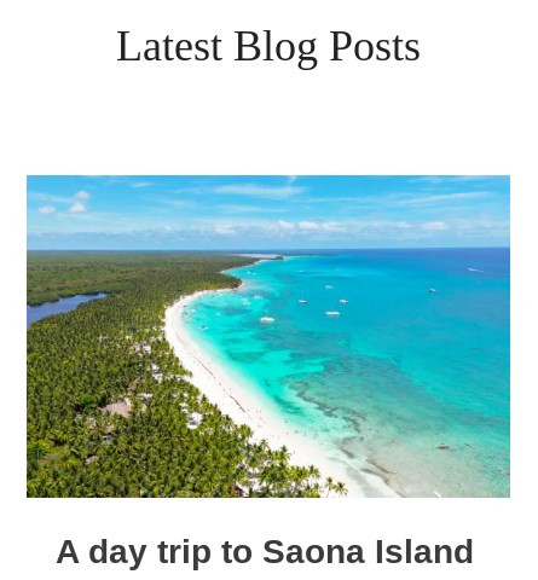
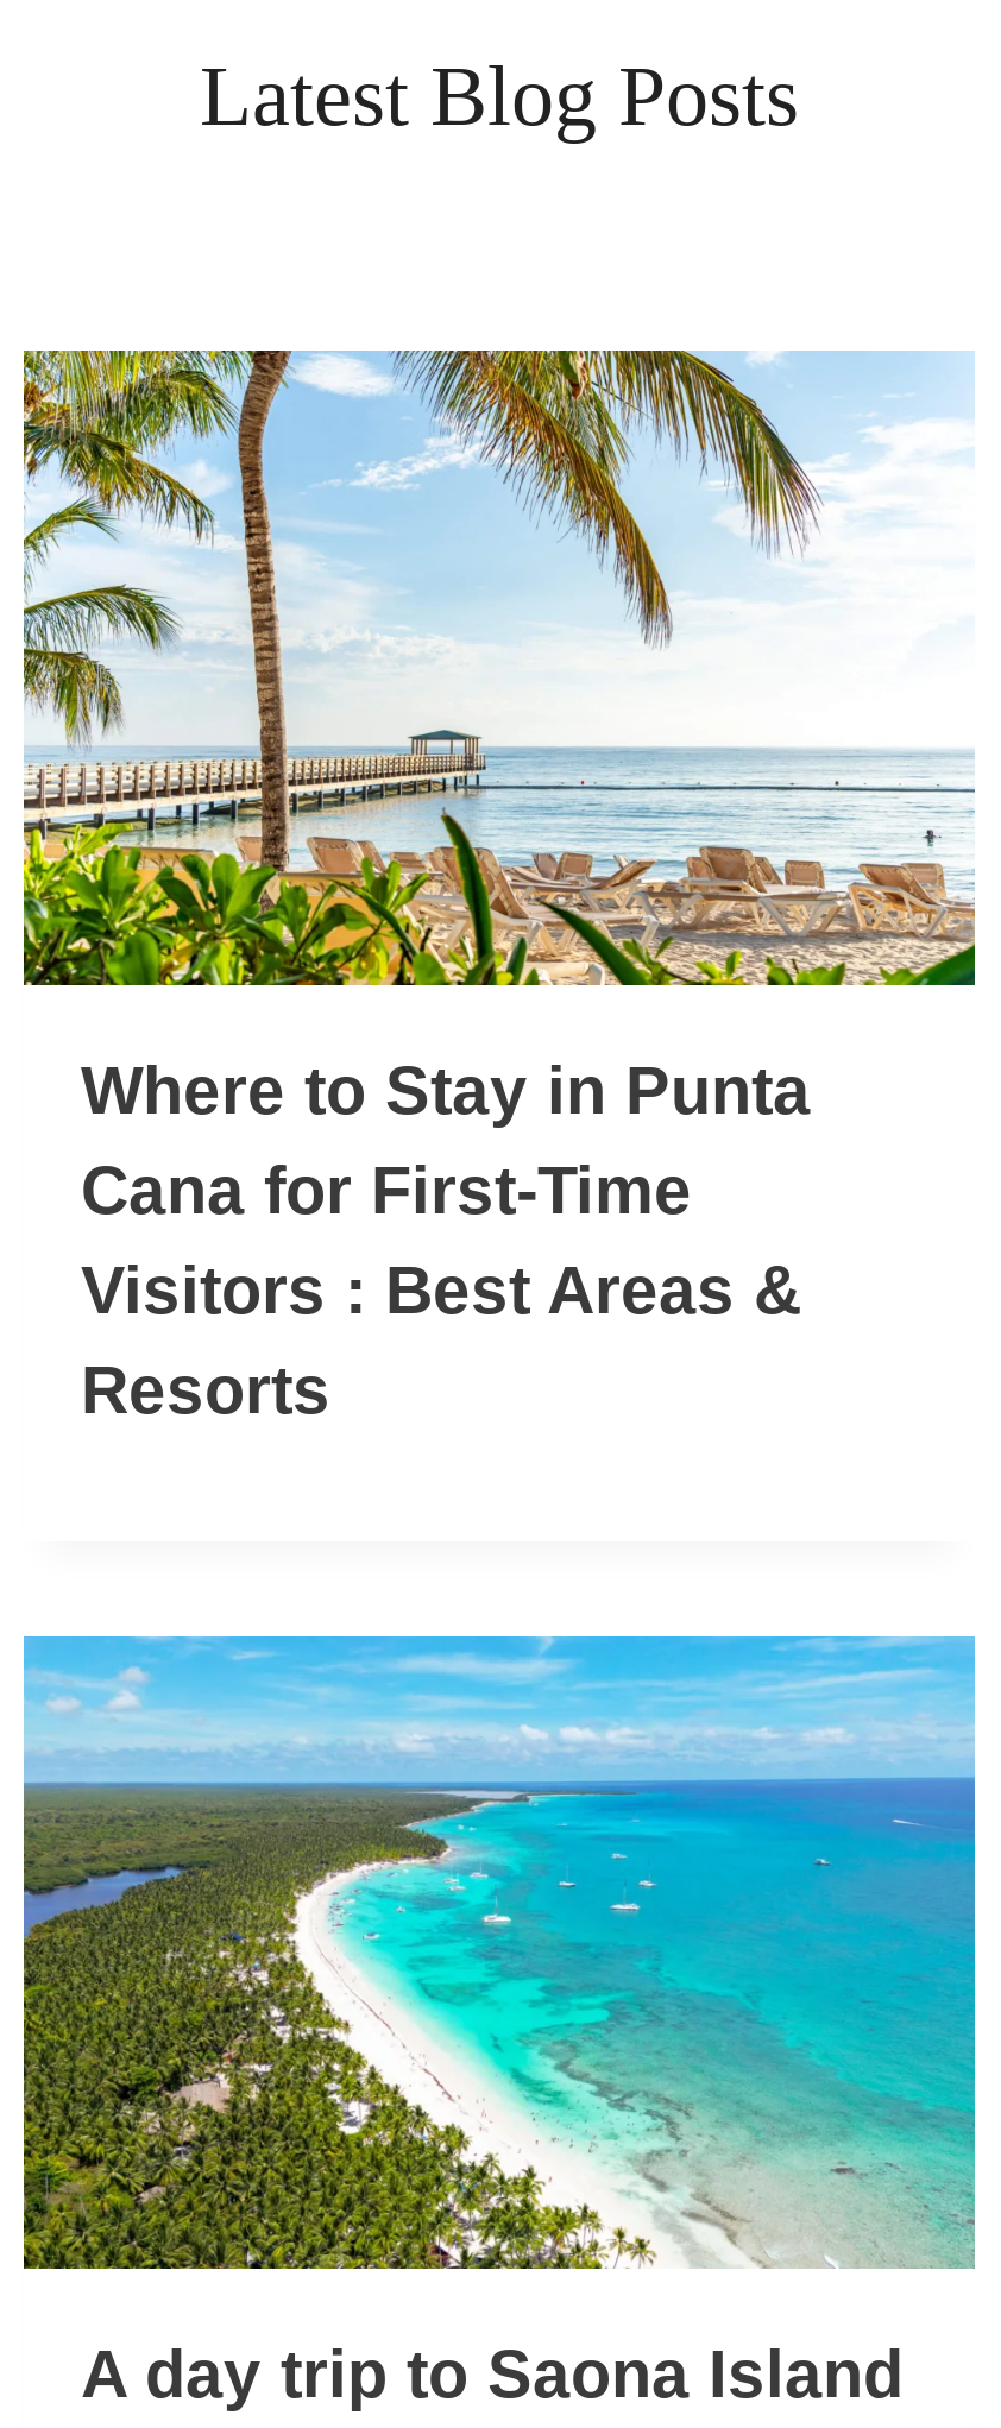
+ [image]
+ Where to Stay in Punta
+ Cana for First-Time
+ Visitors : Best Areas &
+ Resorts
